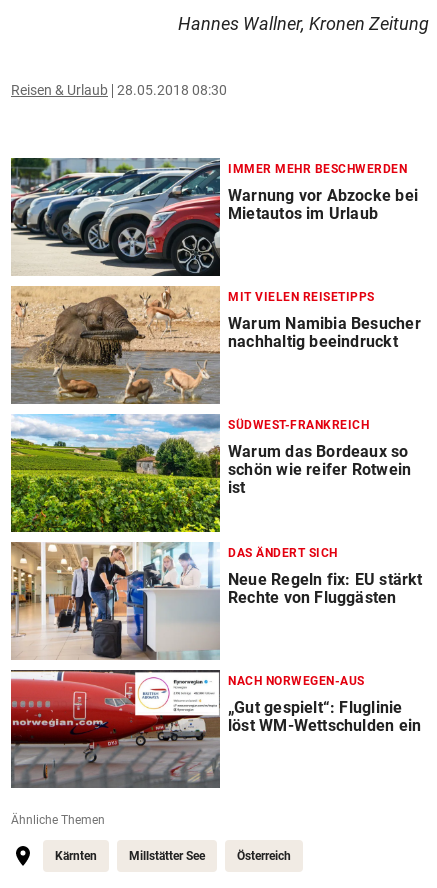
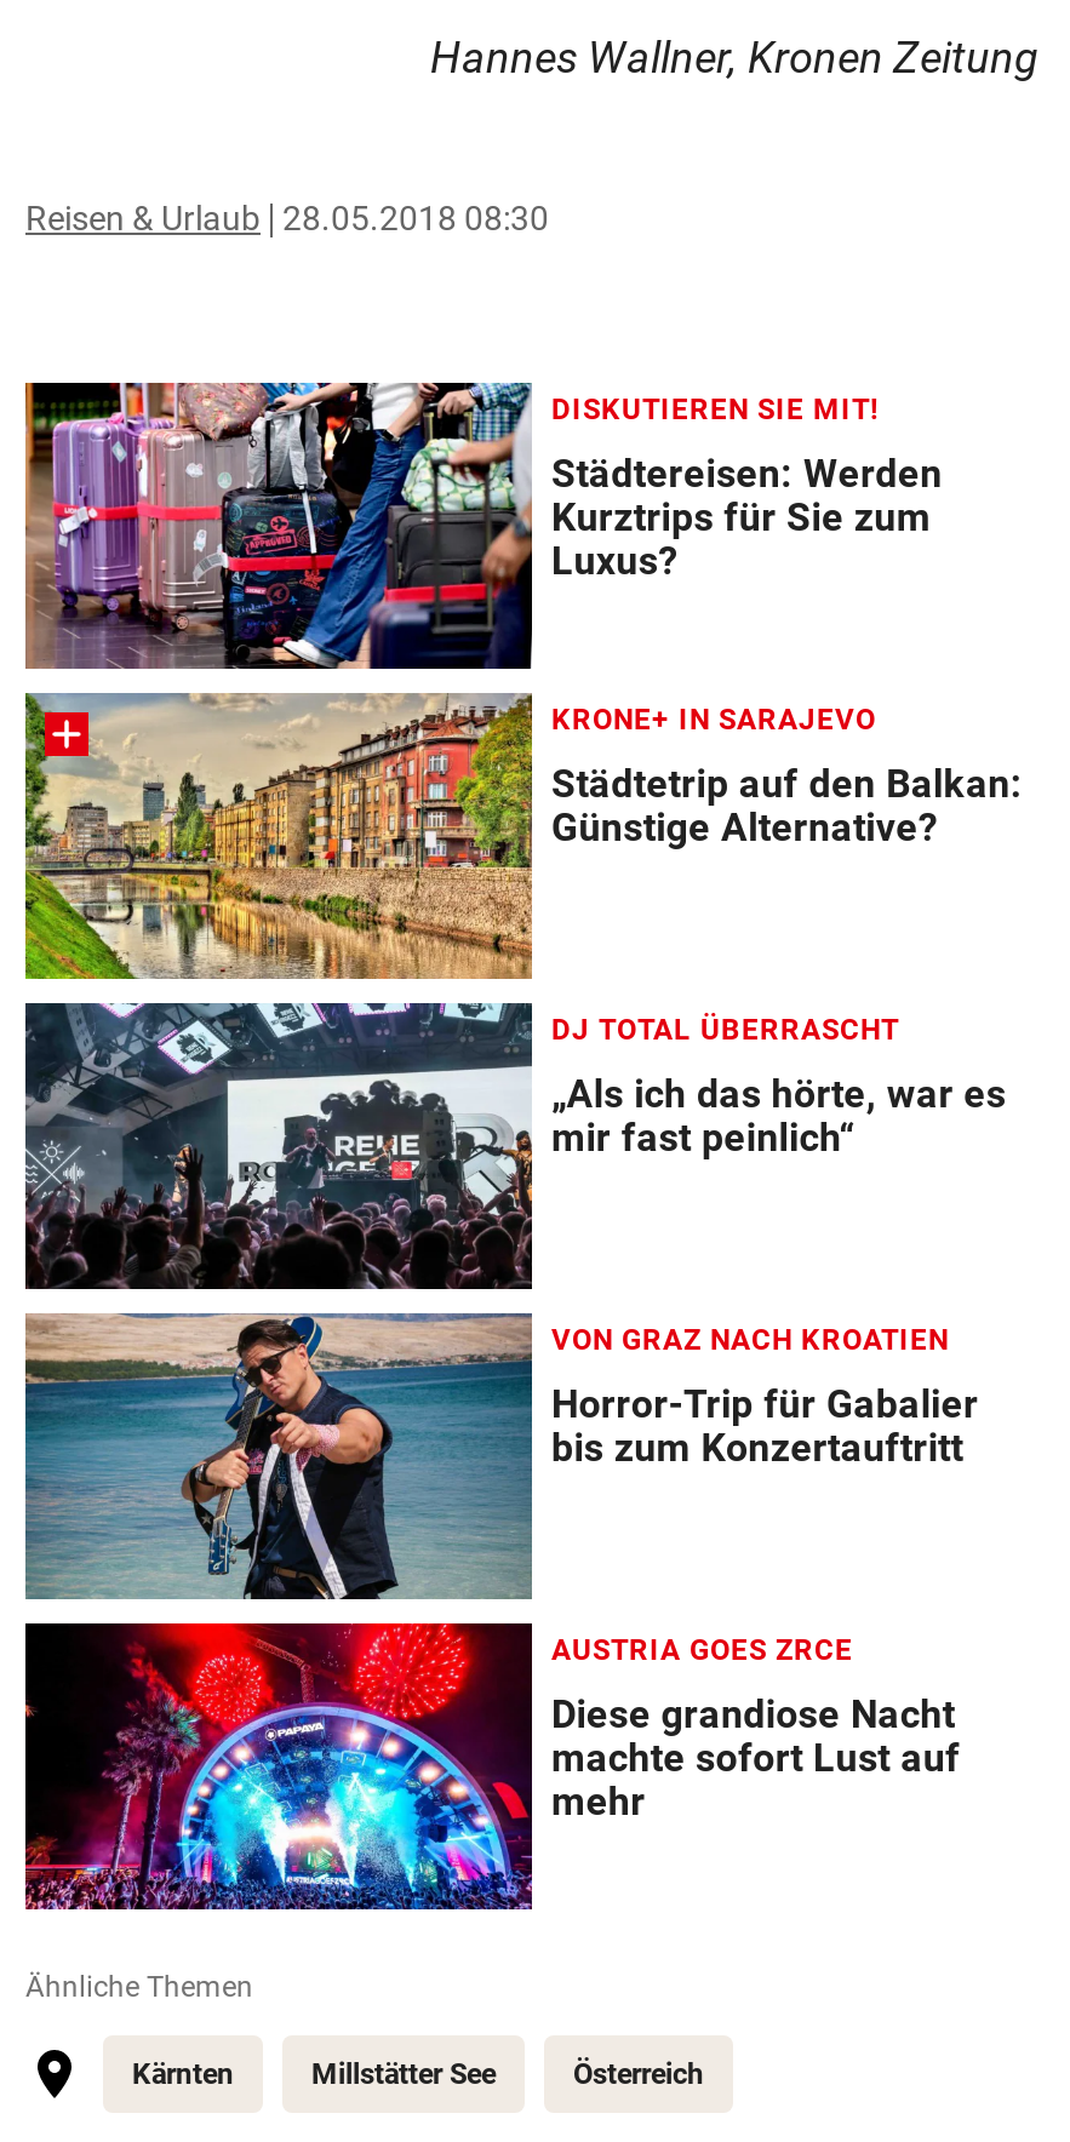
- [image]
- IMMER MEHR BESCHWERDEN
+ [image]
+ DISKUTIEREN SIE MIT!

- Warnung vor Abzocke bei
- Mietautos im Urlaub
+ Städtereisen: Werden
+ Kurztrips für Sie zum
+ Luxus?

- [image]
- MIT VIELEN REISETIPPS
+ [image]
+ KRONE+ IN SARAJEVO

- Warum Namibia Besucher
- nachhaltig beeindruckt
+ Städtetrip auf den Balkan:
+ Günstige Alternative?

- [image]
- SÜDWEST-FRANKREICH
+ [image]
+ DJ TOTAL ÜBERRASCHT

- Warum das Bordeaux so
- schön wie reifer Rotwein
- ist
+ „Als ich das hörte, war es
+ mir fast peinlich“

- [image]
- DAS ÄNDERT SICH
+ [image]
+ VON GRAZ NACH KROATIEN

- Neue Regeln fix: EU stärkt
- Rechte von Fluggästen
+ Horror-Trip für Gabalier
+ bis zum Konzertauftritt

- [image]
- NACH NORWEGEN-AUS
+ [image]
+ AUSTRIA GOES ZRCE

- „Gut gespielt“: Fluglinie
- löst WM-Wettschulden ein
+ Diese grandiose Nacht
+ machte sofort Lust auf
+ mehr
